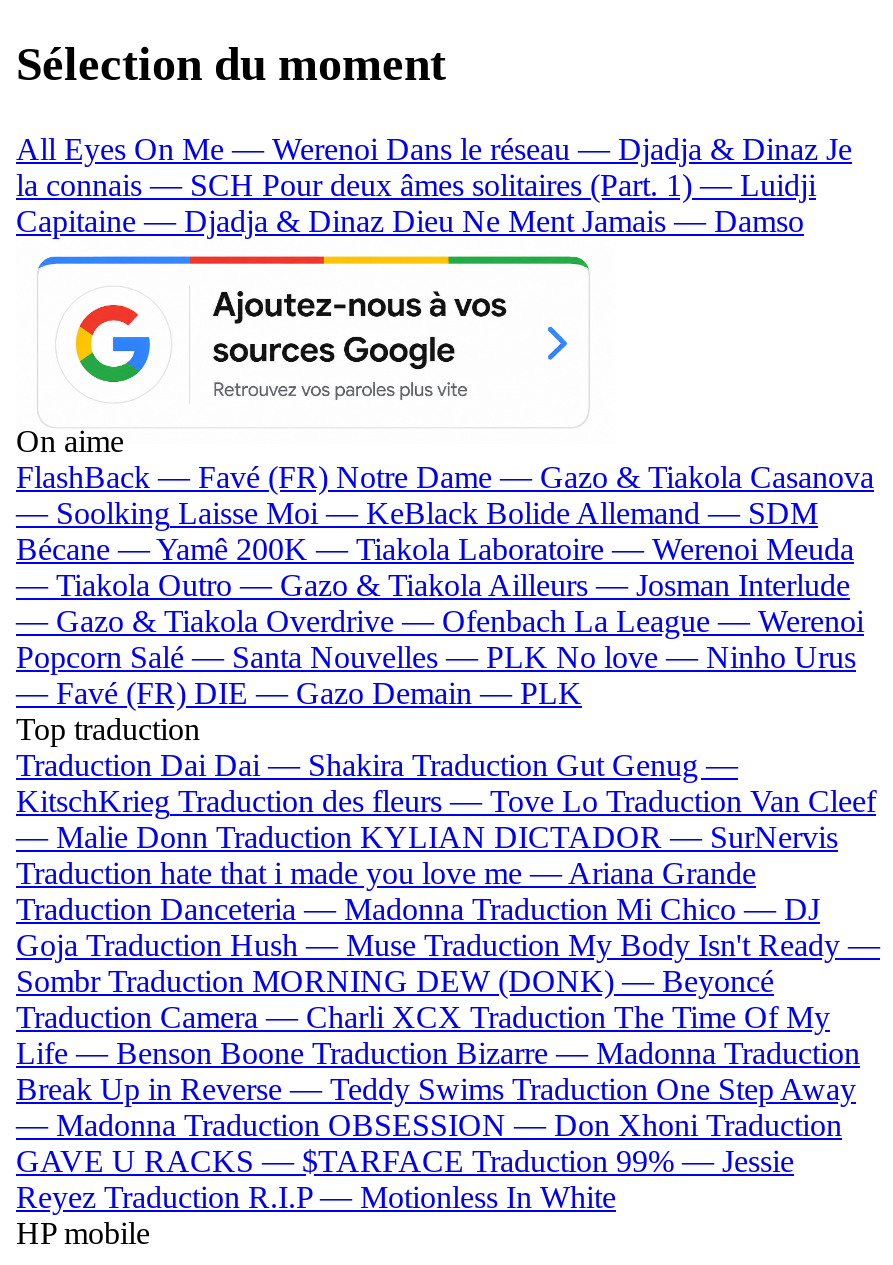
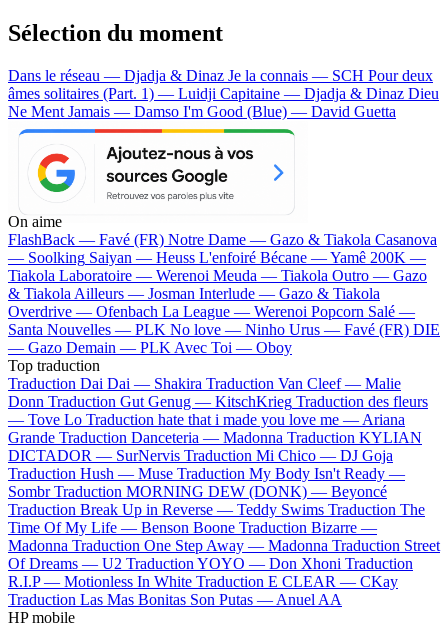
- All Eyes On Me — Werenoi Dans le réseau — Djadja & Dinaz Je
- la connais — SCH Pour deux âmes solitaires (Part. 1) — Luidji
- Capitaine — Djadja & Dinaz Dieu Ne Ment Jamais — Damso
+ Dans le réseau — Djadja & Dinaz Je la connais — SCH Pour deux
+ âmes solitaires (Part. 1) — Luidji Capitaine — Djadja & Dinaz Dieu
+ Ne Ment Jamais — Damso I'm Good (Blue) — David Guetta

- — Soolking Laisse Moi — KeBlack Bolide Allemand — SDM
- Bécane — Yamê 200K — Tiakola Laboratoire — Werenoi Meuda
- — Tiakola Outro — Gazo & Tiakola Ailleurs — Josman Interlude
- — Gazo & Tiakola Overdrive — Ofenbach La League — Werenoi
- Popcorn Salé — Santa Nouvelles — PLK No love — Ninho Urus
- —Favé (FR) DIE — Gazo Demain — PLK
+ — Soolking Saiyan — Heuss L'enfoiré Bécane — Yamê 200K —
+ Tiakola Laboratoire — Werenoi Meuda — Tiakola Outro — Gazo
+ & Tiakola Ailleurs — Josman Interlude — Gazo & Tiakola
+ Overdrive — Ofenbach La League — Werenoi Popcorn Salé —
+ Santa Nouvelles — PLK No love — Ninho Urus — Favé (FR) DIE
+ — Gazo Demain — PLK Avec Toi — Oboy

- Traduction Dai Dai — Shakira Traduction Gut Genug —
- KitschKrieg Traduction des fleurs — Tove Lo Traduction Van Cleef
- — Malie Donn Traduction KYLIAN DICTADOR — SurNervis
- Traduction hate that i made you love me — Ariana Grande
- Traduction Danceteria — Madonna Traduction Mi Chico — DJ
- Goja Traduction Hush — Muse Traduction My Body Isn't Ready —
+ Traduction Dai Dai — Shakira Traduction Van Cleef — Malie
+ Donn Traduction Gut Genug — KitschKrieg Traduction des fleurs
+ — Tove Lo Traduction hate that i made you love me — Ariana
+ Grande Traduction Danceteria — Madonna Traduction KYLIAN
+ DICTADOR — SurNervis Traduction Mi Chico — DJ Goja
+ Traduction Hush — Muse Traduction My Body Isn't Ready —

- Traduction Camera — Charli XCX Traduction The Time Of My
- Life — Benson Boone Traduction Bizarre — Madonna Traduction
- Break Up in Reverse — Teddy Swims Traduction One Step Away
- — Madonna Traduction OBSESSION — Don Xhoni Traduction
- GAVE U RACKS — $TARFACE Traduction 99% — Jessie
- Reyez Traduction R.I.P — Motionless In White
+ Traduction Break Up in Reverse — Teddy Swims Traduction The
+ Time Of My Life — Benson Boone Traduction Bizarre —
+ Madonna Traduction One Step Away — Madonna Traduction Street
+ Of Dreams — U2 Traduction YOYO — Don Xhoni Traduction
+ R.I.P — Motionless In White Traduction E CLEAR — CKay
+ Traduction Las Mas Bonitas Son Putas — Anuel AA
